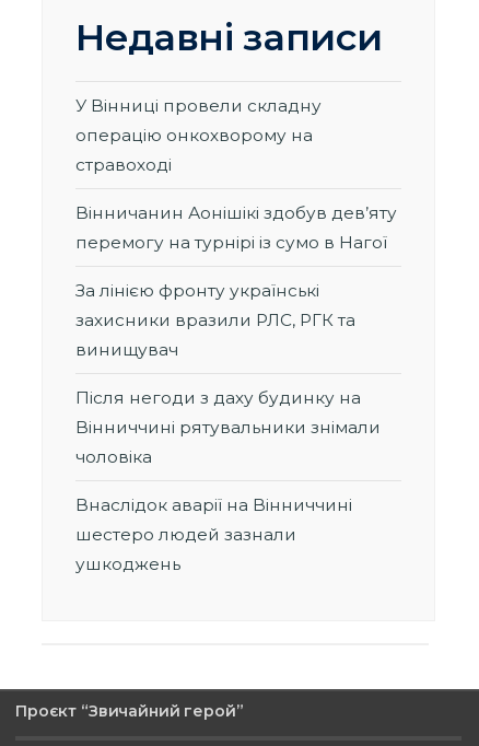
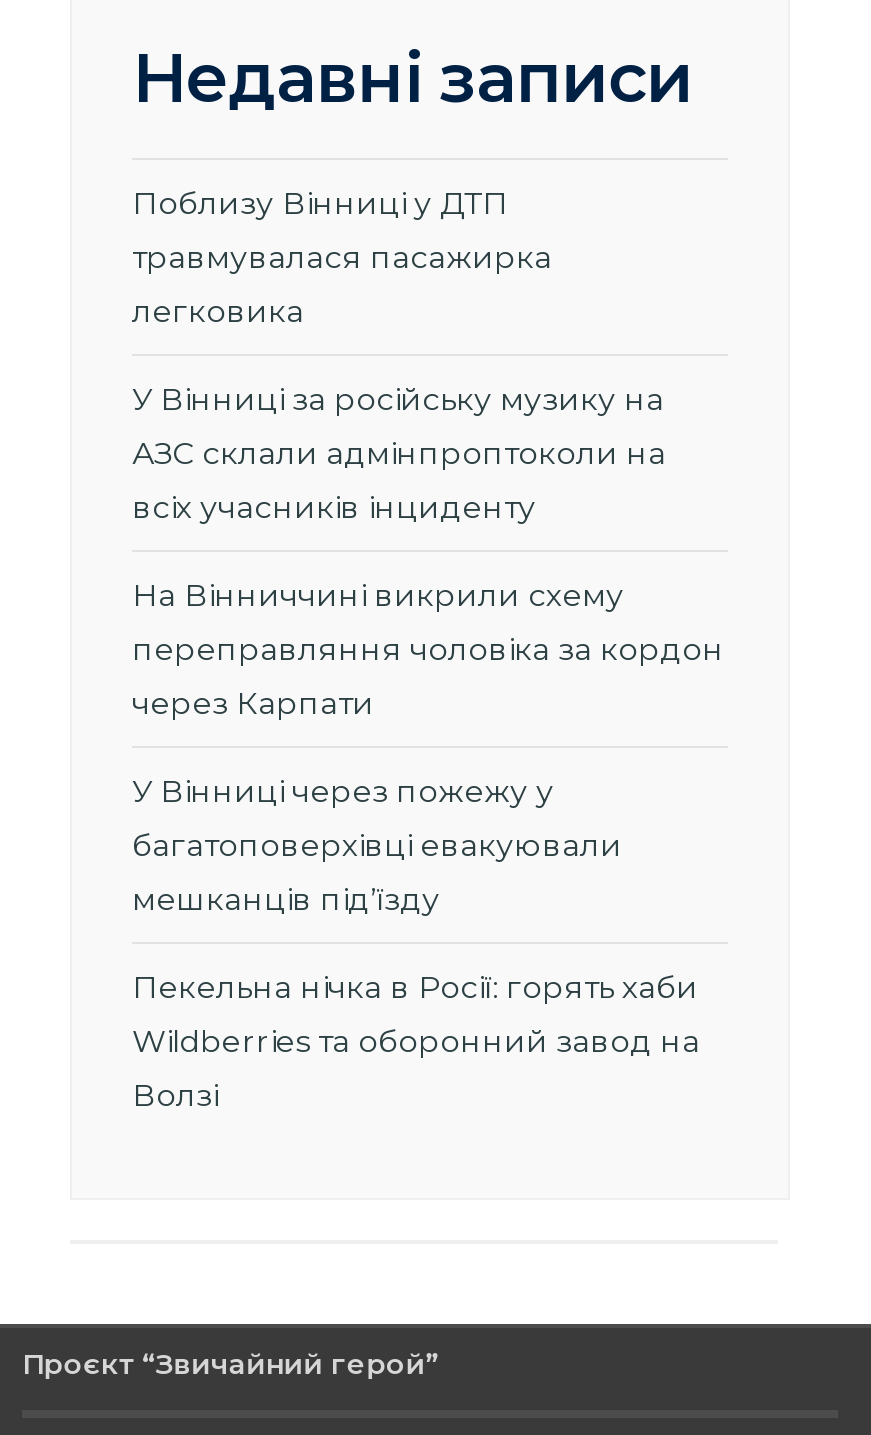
- У Вінниці провели складну
- операцію онкохворому на
- стравоході
+ Поблизу Вінниці у ДТП
+ травмувалася пасажирка
+ легковика

- Вінничанин Аонішікі здобув дев’яту
- перемогу на турнірі із сумо в Нагої
+ У Вінниці за російську музику на
+ АЗС склали адмінпроптоколи на
+ всіх учасників інциденту

- За лінією фронту українські
- захисники вразили РЛС, РГК та
- винищувач
+ На Вінниччині викрили схему
+ переправляння чоловіка за кордон
+ через Карпати

- Після негоди з даху будинку на
- Вінниччині рятувальники знімали
- чоловіка
+ У Вінниці через пожежу у
+ багатоповерхівці евакуювали
+ мешканців під’їзду

- Внаслідок аварії на Вінниччині
- шестеро людей зазнали
- ушкоджень
+ Пекельна нічка в Росії: горять хаби
+ Wildberries та оборонний завод на
+ Волзі
